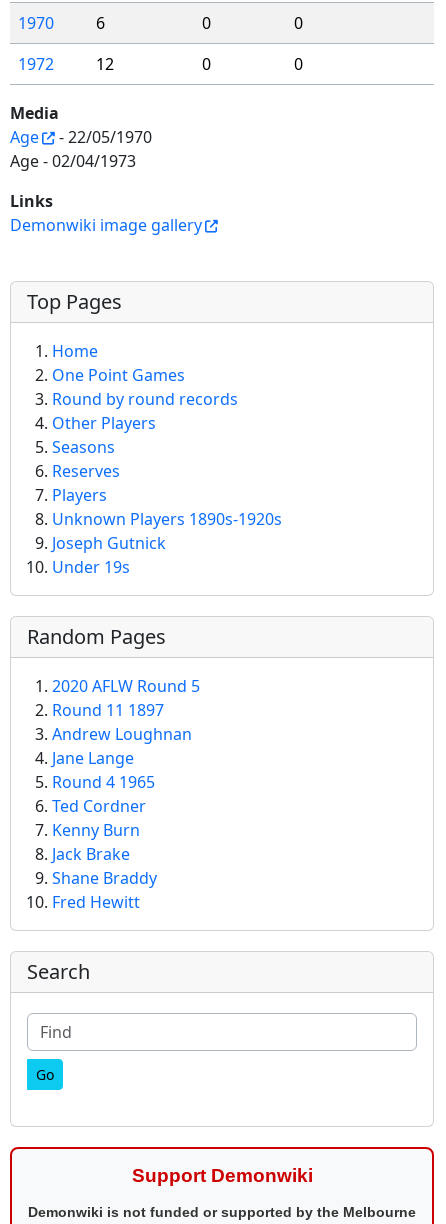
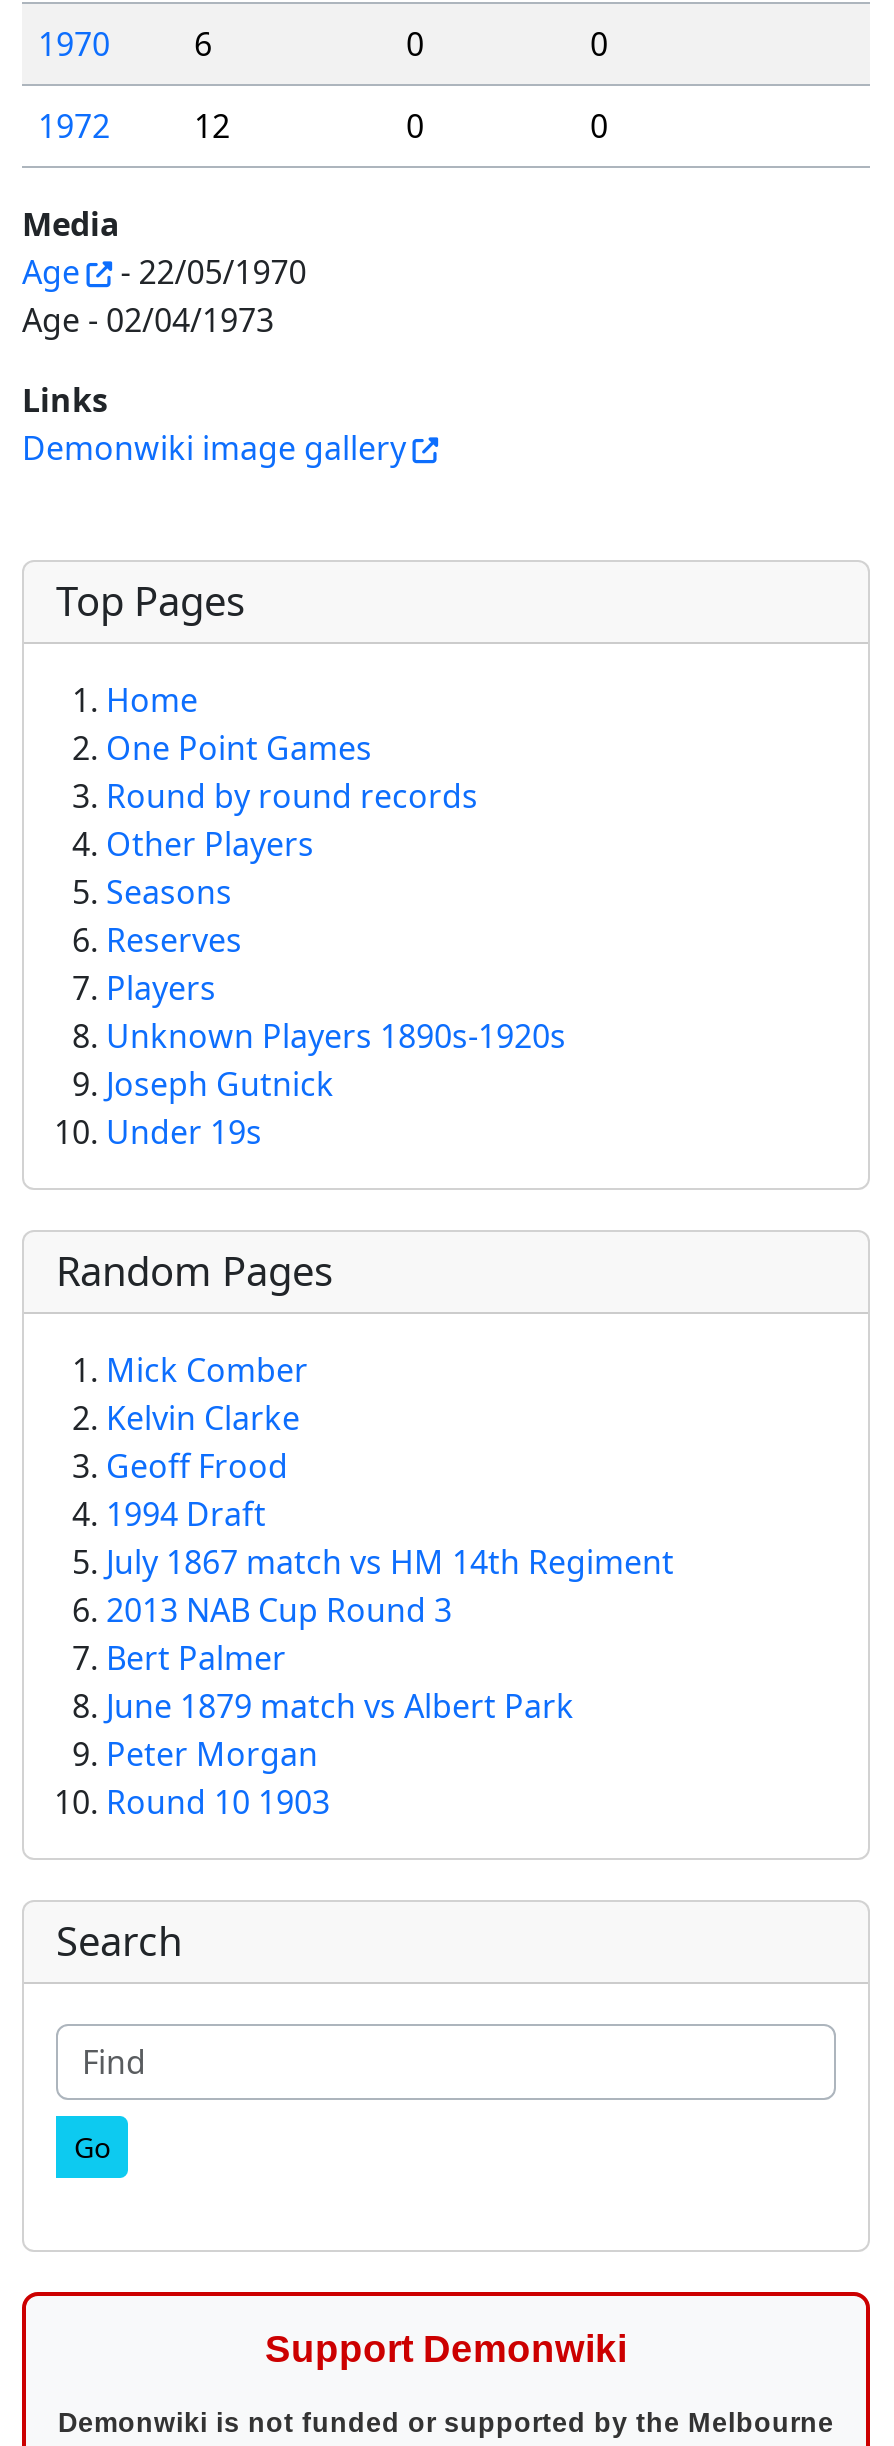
- 2020 AFLW Round 5
- Round 11 1897
- Andrew Loughnan
- Jane Lange
- Round 4 1965
- Ted Cordner
- Kenny Burn
- Jack Brake
- Shane Braddy
- Fred Hewitt
+ Mick Comber
+ Kelvin Clarke
+ Geoff Frood
+ 1994 Draft
+ July 1867 match vs HM 14th Regiment
+ 2013 NAB Cup Round 3
+ Bert Palmer
+ June 1879 match vs Albert Park
+ Peter Morgan
+ Round 10 1903
